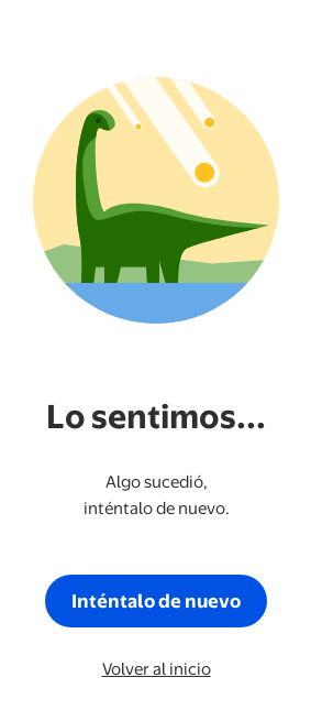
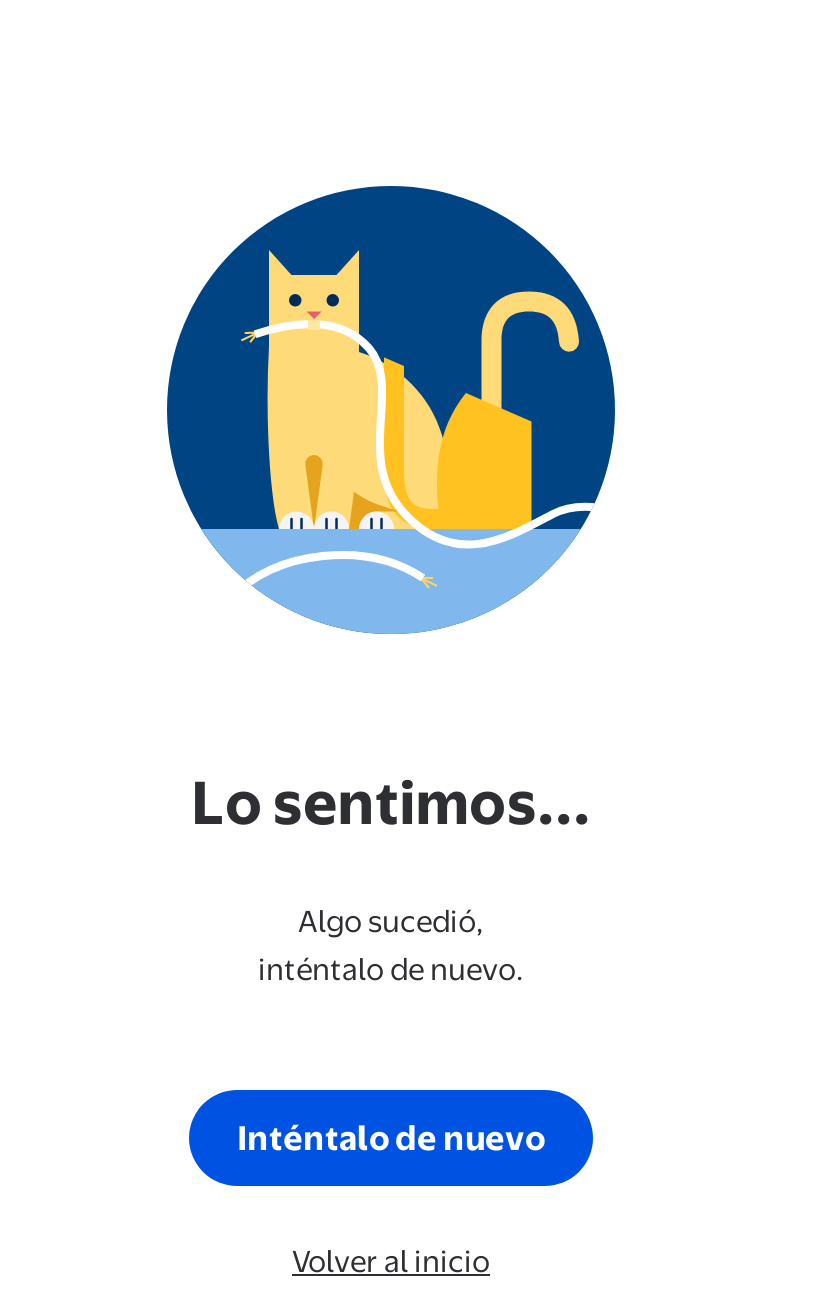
- [image]
+ [image]
